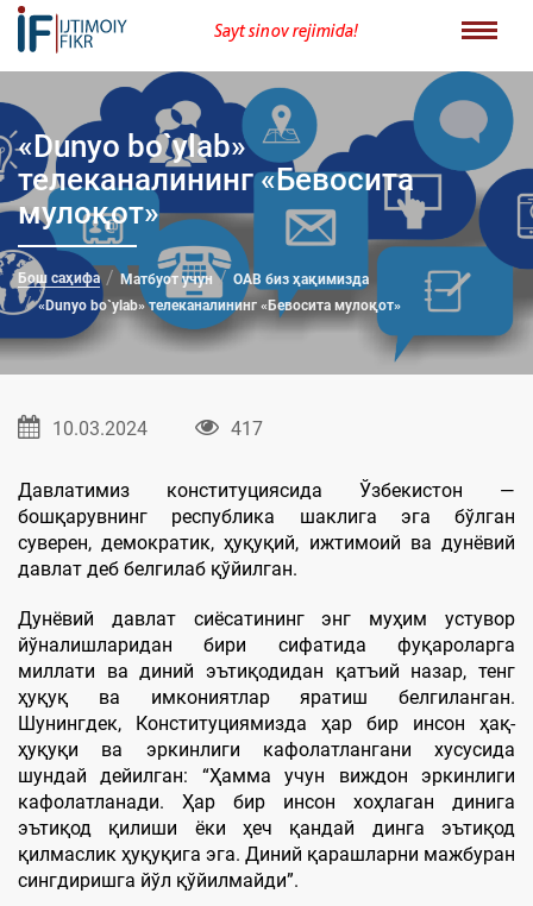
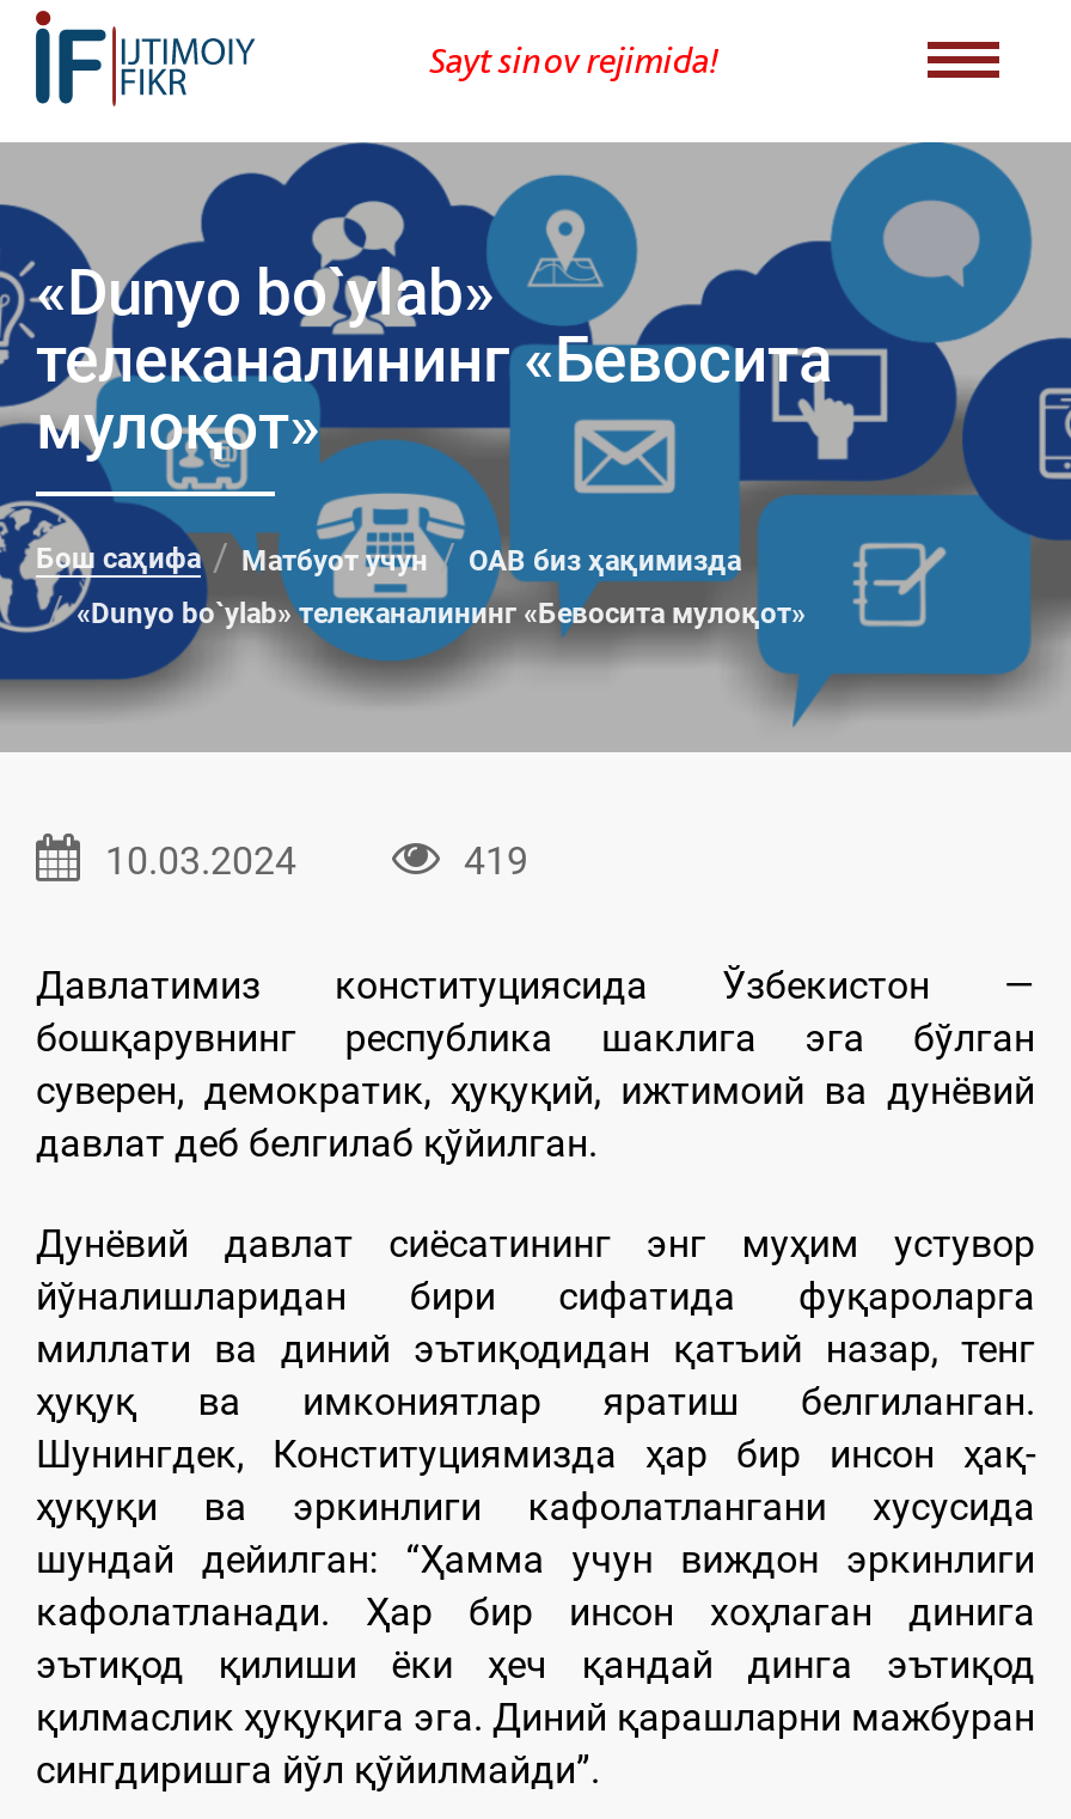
- 417
+ 419
